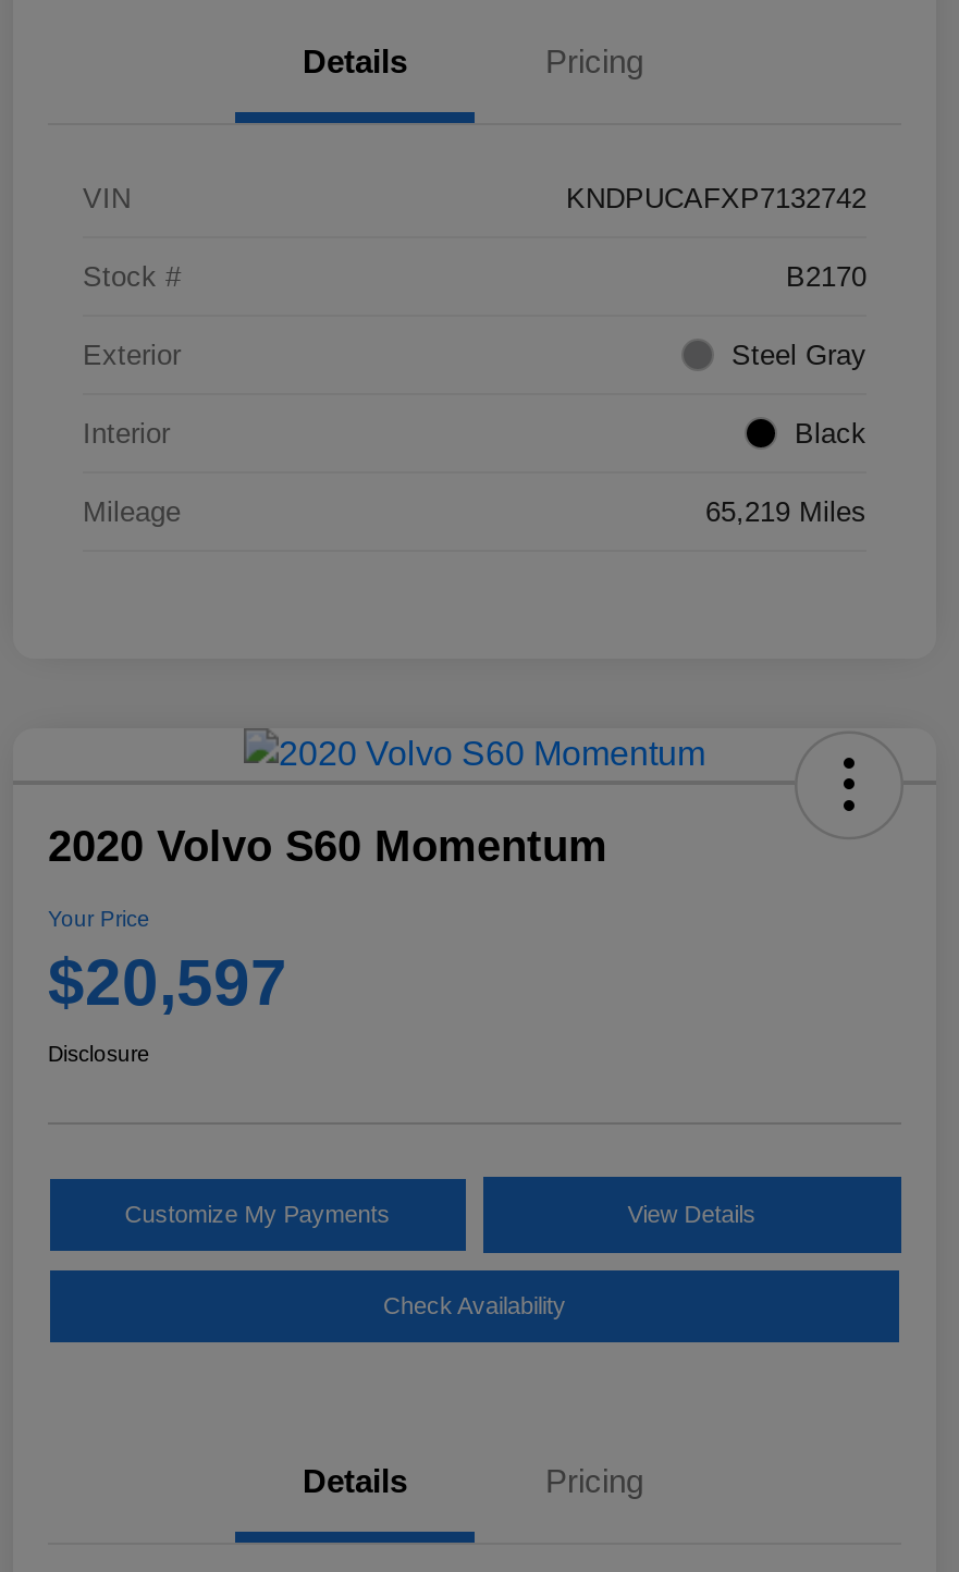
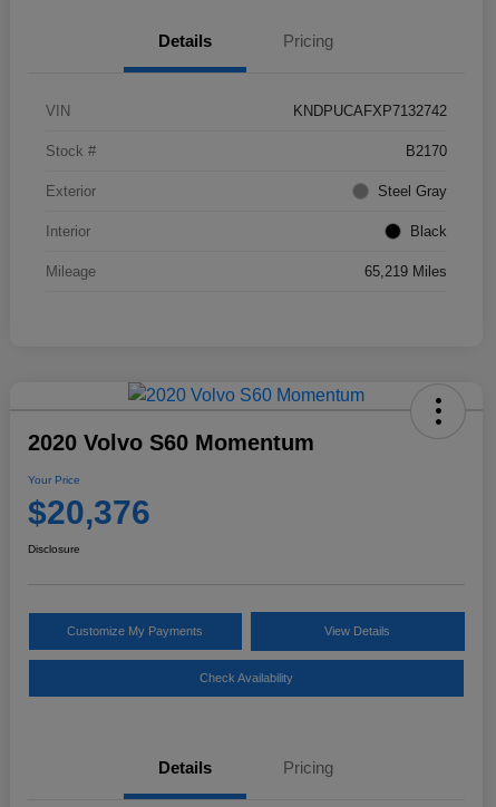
- $20,597
+ $20,376
